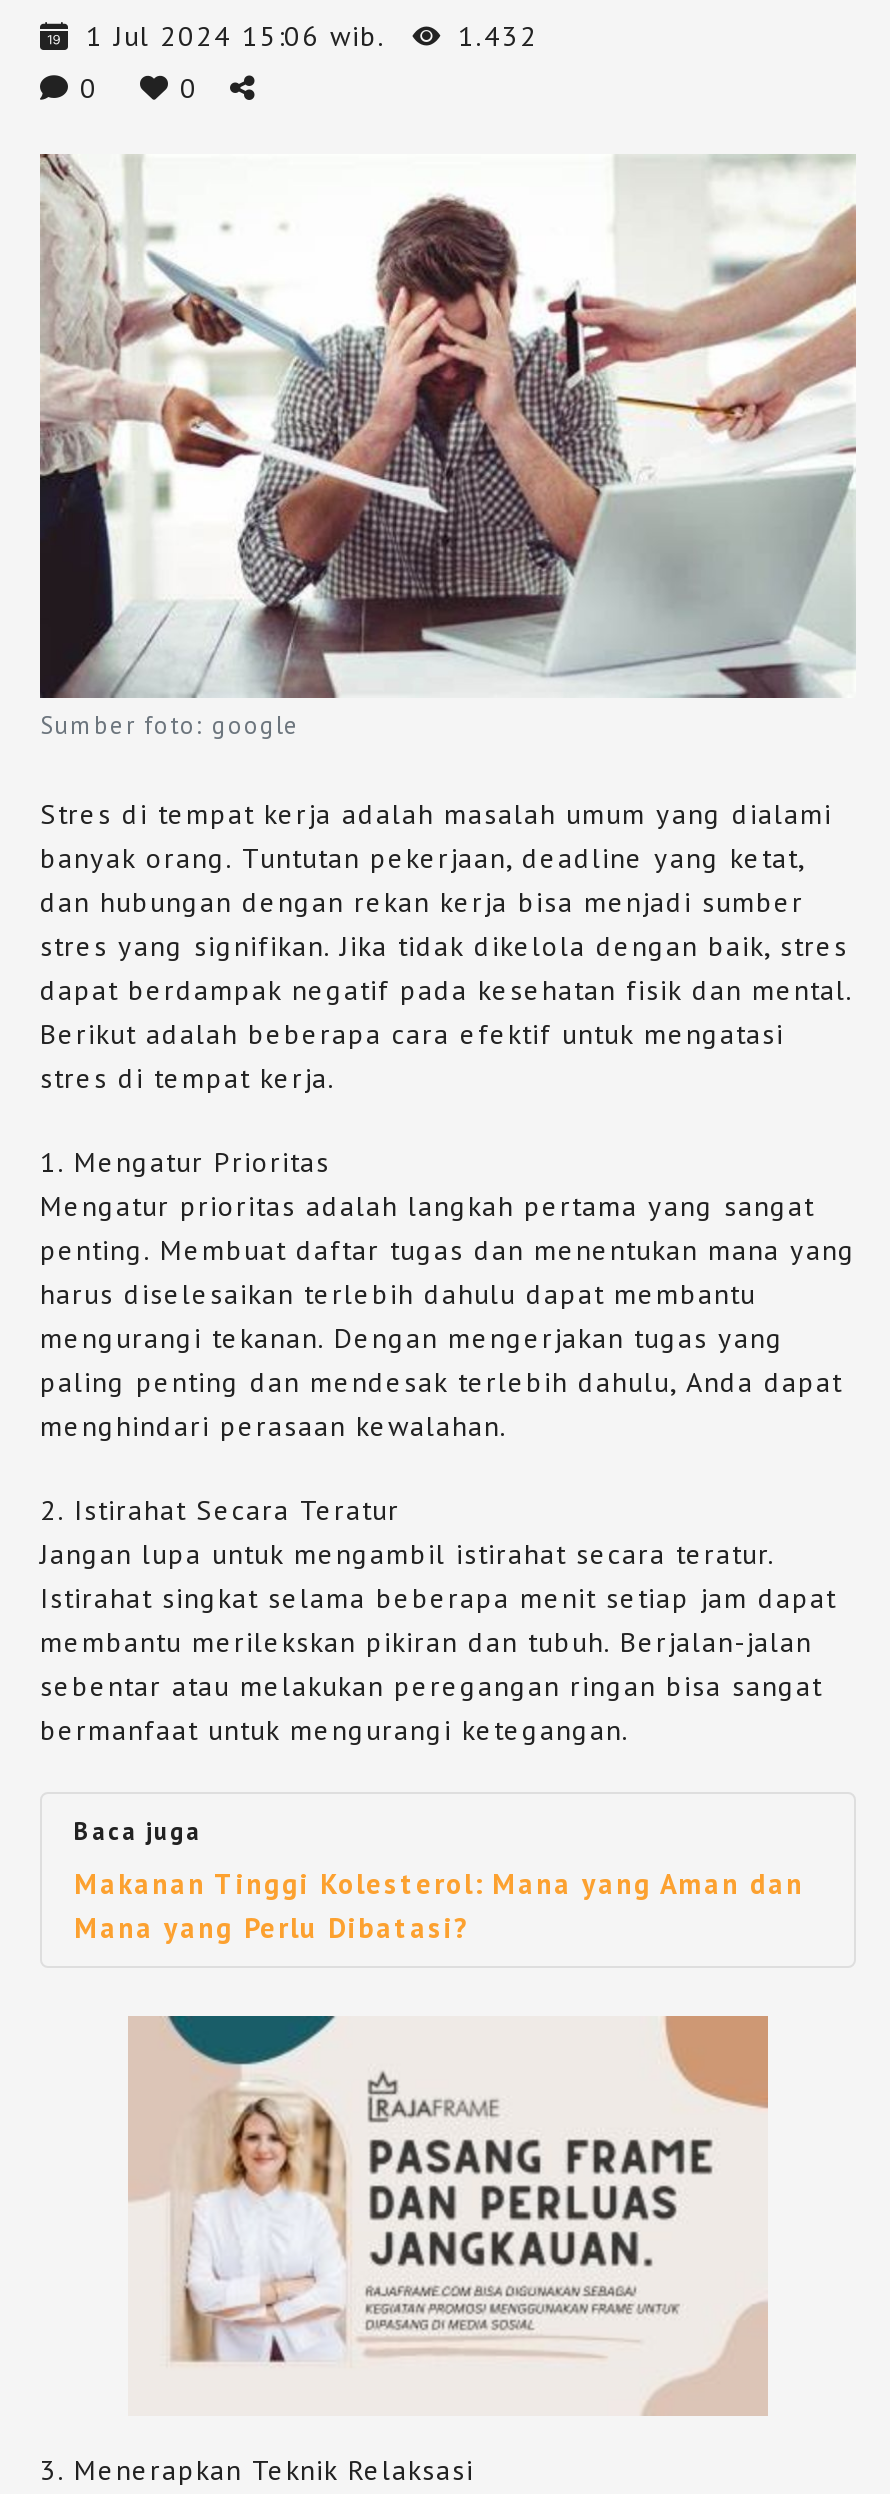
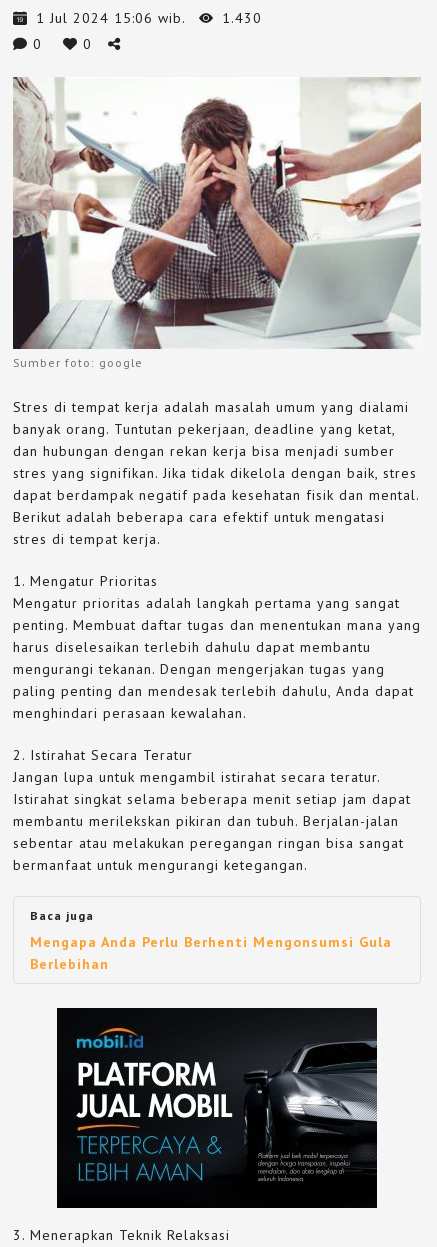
- 1 Jul 2024 15:06 wib. 1.432
+ 1 Jul 2024 15:06 wib. 1.430

- Makanan Tinggi Kolesterol: Mana yang Aman dan
- Mana yang Perlu Dibatasi?
+ Mengapa Anda Perlu Berhenti Mengonsumsi Gula
+ Berlebihan

- [image]
+ [image]
